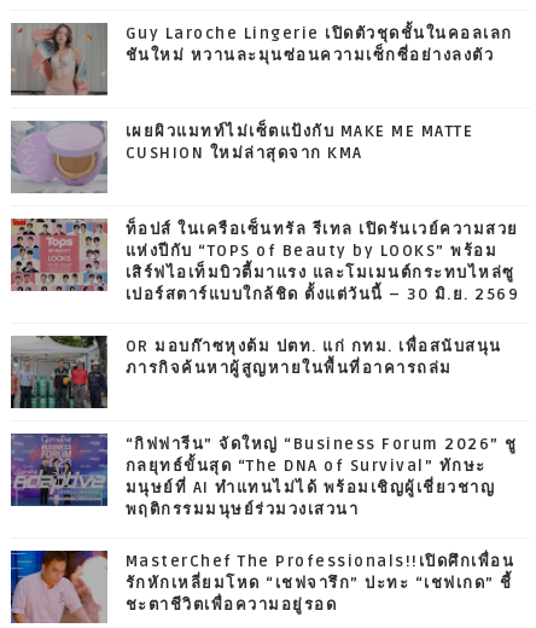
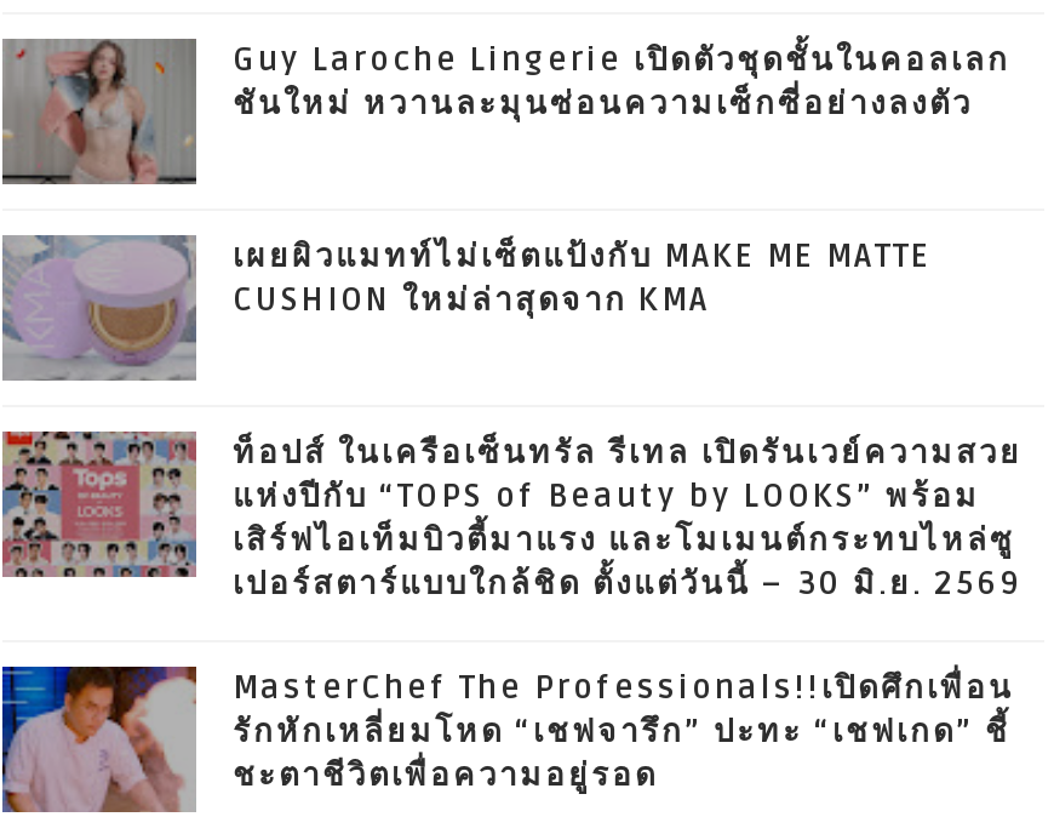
- [image]
- OR มอบก๊าซหุงต้ม ปตท. แก่ กทม. เพื่อสนับสนุน
- ภารกิจค้นหาผู้สูญหายในพื้นที่อาคารถล่ม

- [image]
- “กิฟฟารีน” จัดใหญ่ “Business Forum 2026” ชู
- กลยุทธ์ขั้นสุด “The DNA of Survival” ทักษะ
- มนุษย์ที่ AI ทำแทนไม่ได้ พร้อมเชิญผู้เชี่ยวชาญ
- พฤติกรรมมนุษย์ร่วมวงเสวนา
